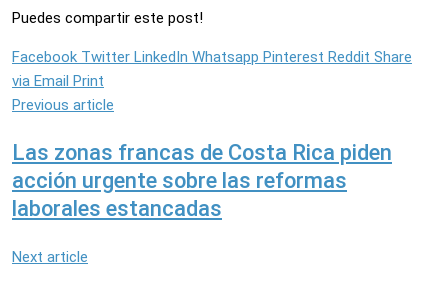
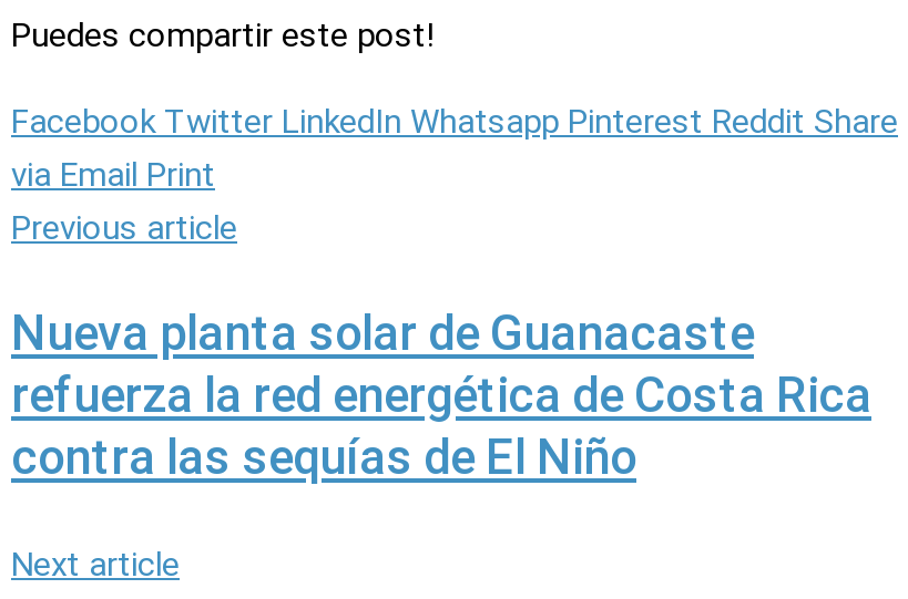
- Las zonas francas de Costa Rica piden
- acción urgente sobre las reformas
- laborales estancadas
+ Nueva planta solar de Guanacaste
+ refuerza la red energética de Costa Rica
+ contra las sequías de El Niño
